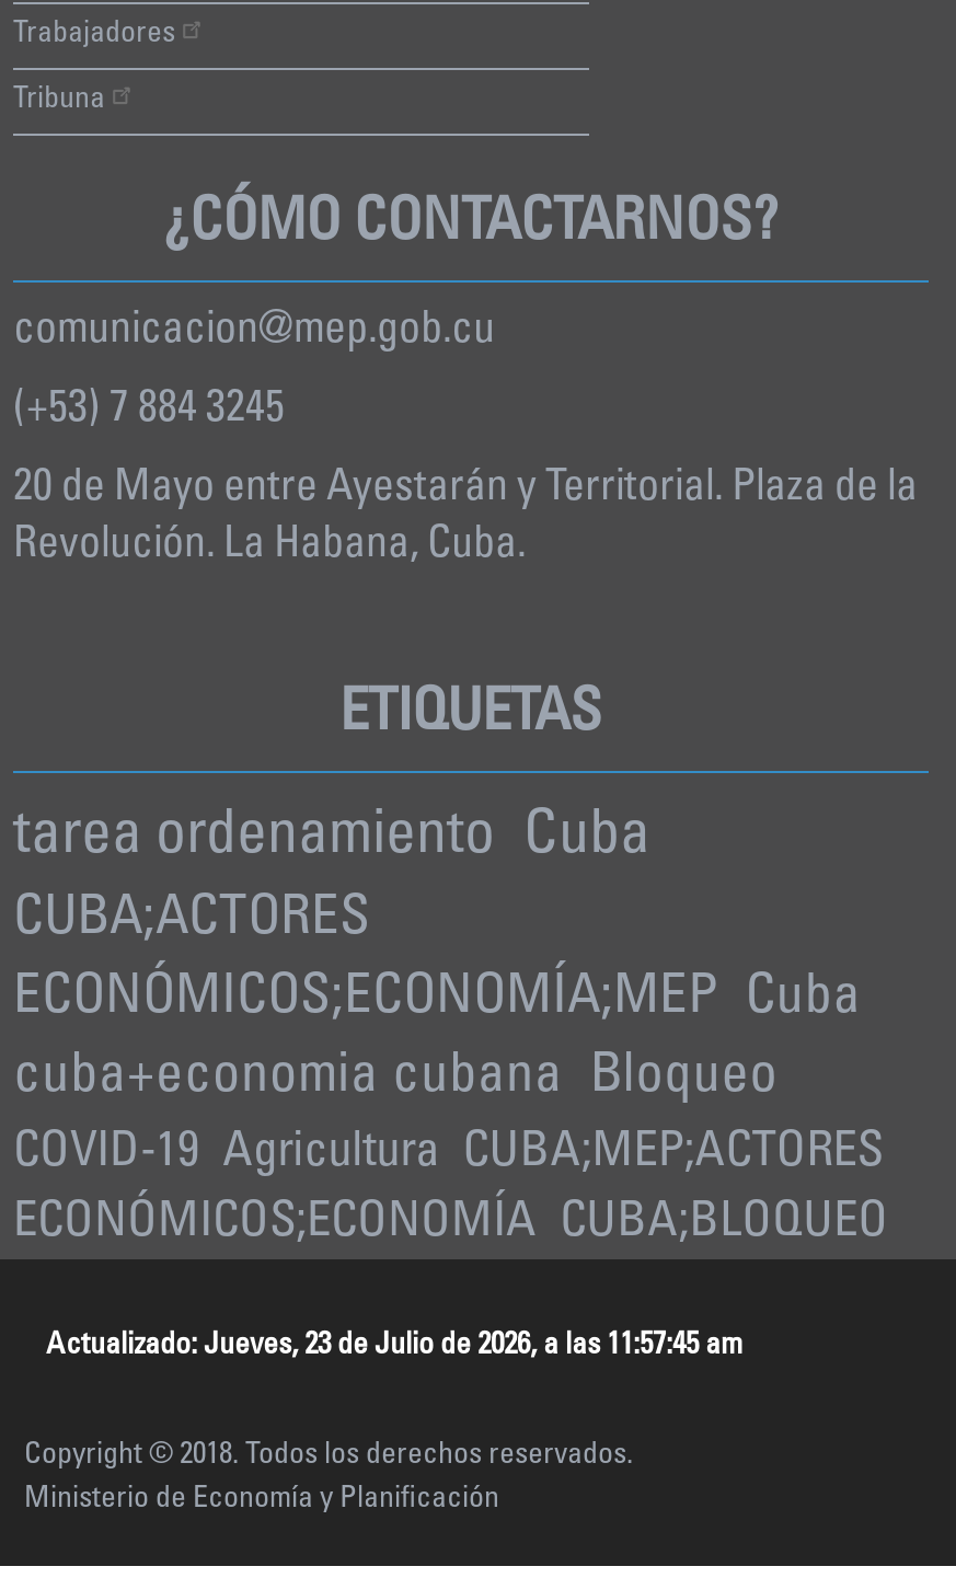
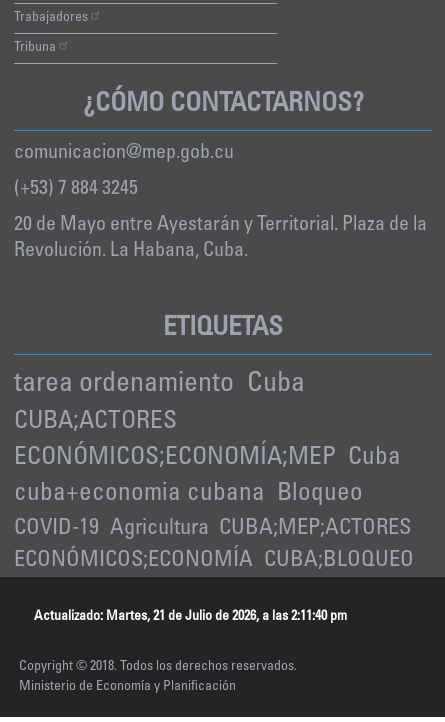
- Actualizado: Jueves, 23 de Julio de 2026, a las 11:57:45 am
+ Actualizado: Martes, 21 de Julio de 2026, a las 2:11:40 pm
